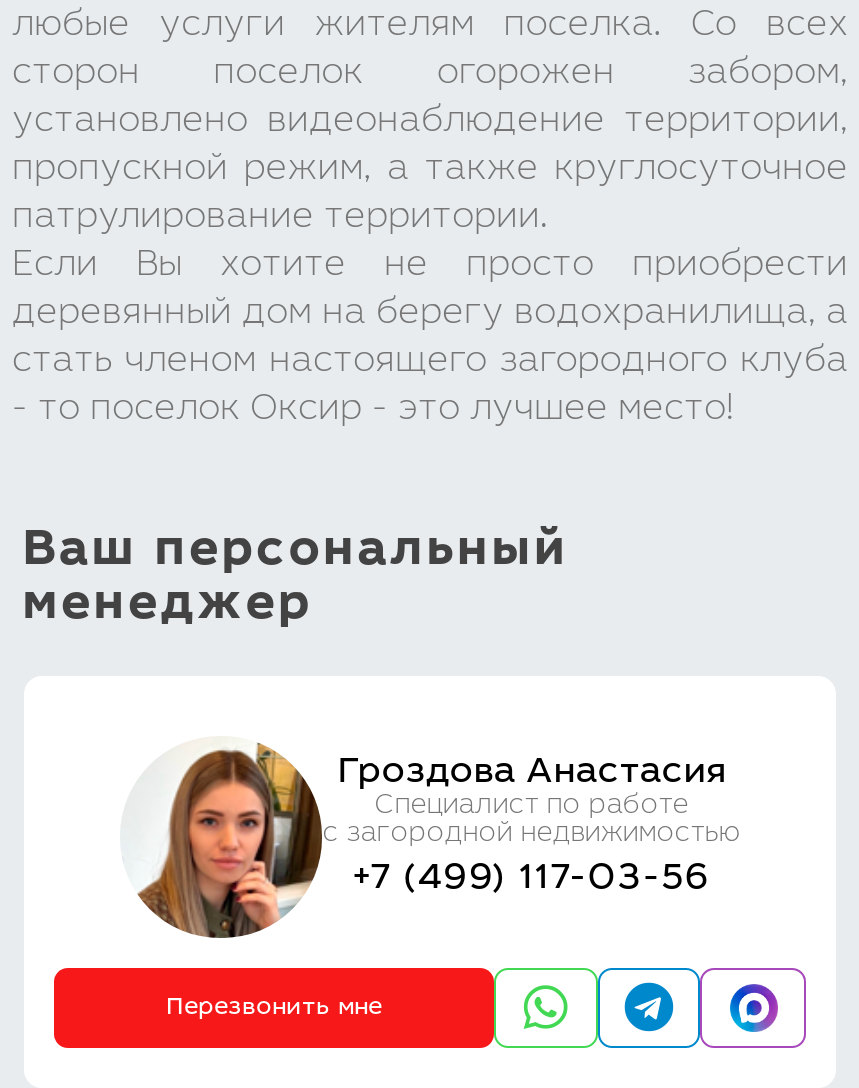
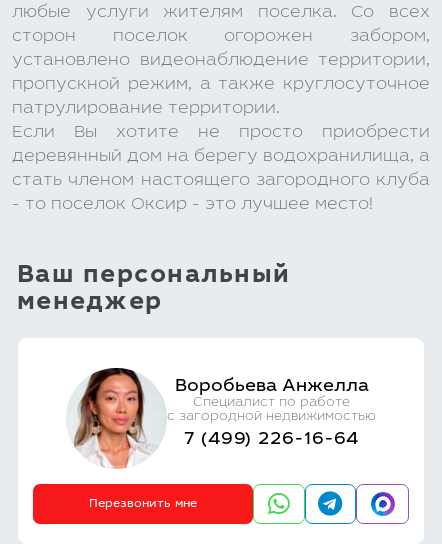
- [image]
- Гроздова Анастасия
+ [image]
+ Воробьева Анжелла

- +7 (499) 117-03-56
+ 7 (499) 226-16-64
